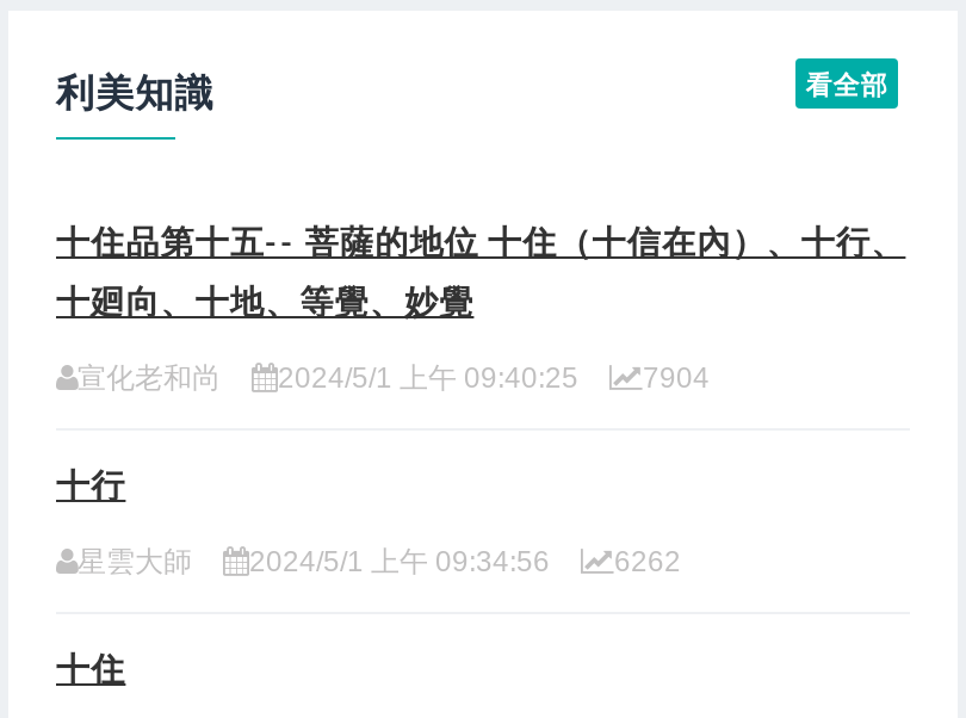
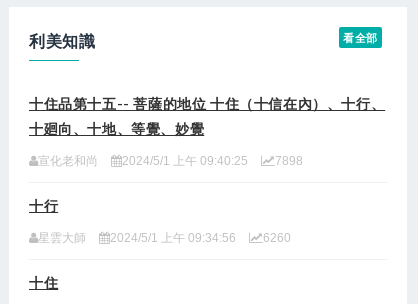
- 宣化老和尚 2024/5/1 上午 09:40:25 7904
+ 宣化老和尚 2024/5/1 上午 09:40:25 7898

- 星雲大師 2024/5/1 上午 09:34:56 6262
+ 星雲大師 2024/5/1 上午 09:34:56 6260
